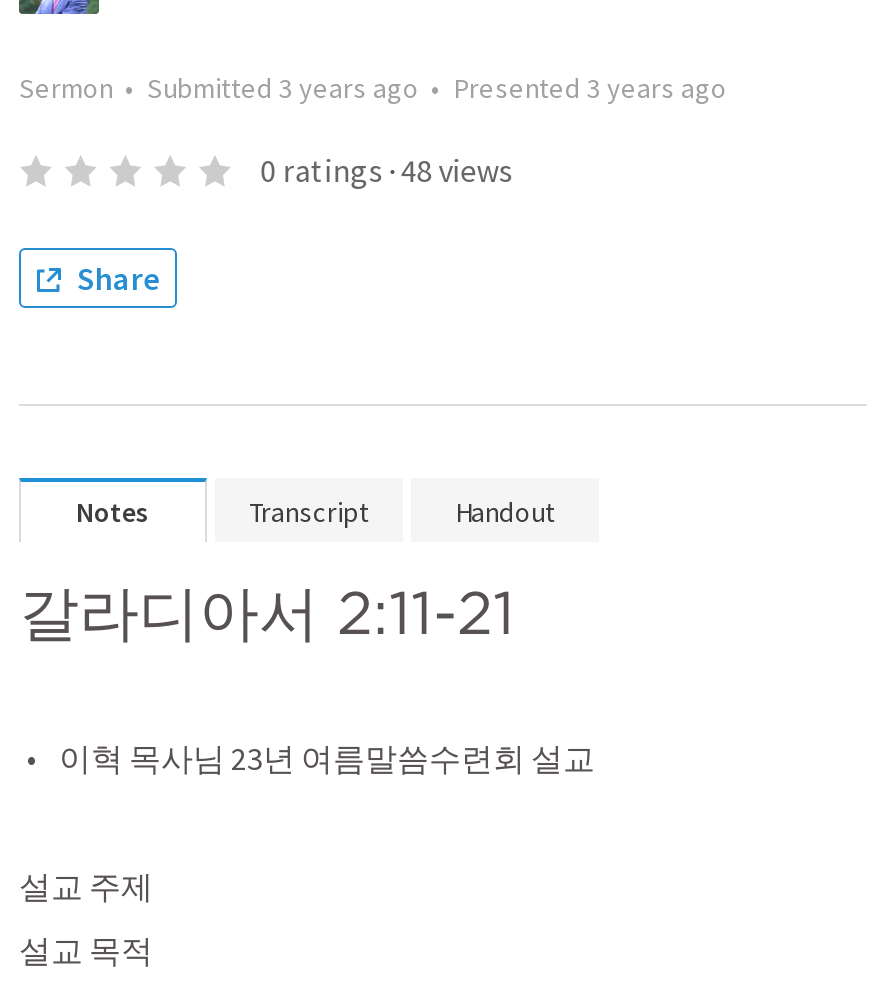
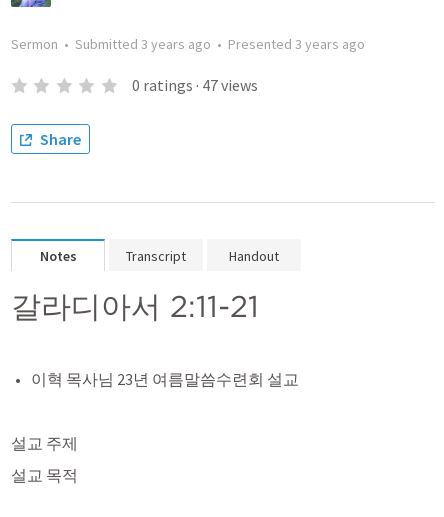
- 0 ratings · 48 views
+ 0 ratings · 47 views
